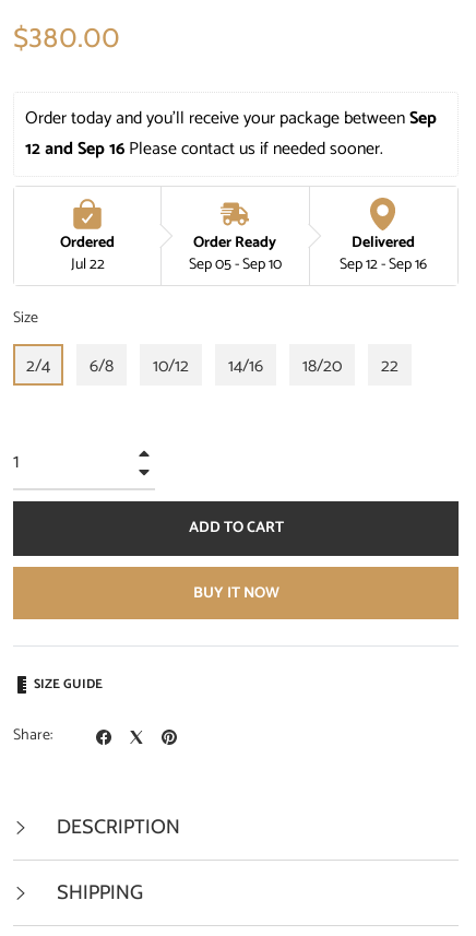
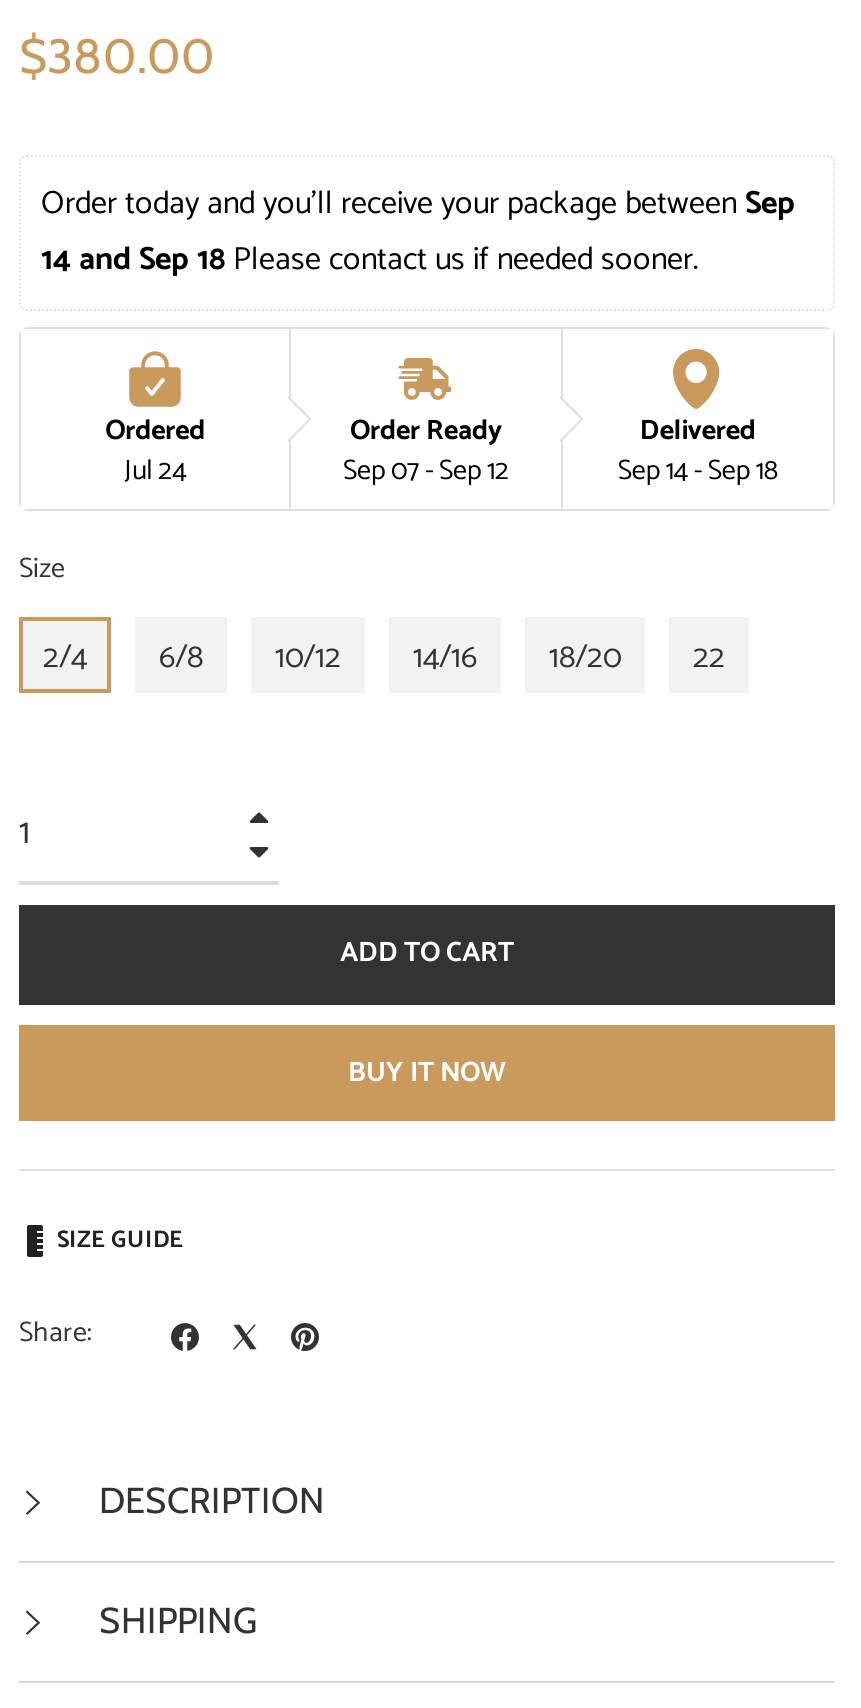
- 12 and Sep 16 Please contact us if needed sooner.
+ 14 and Sep 18 Please contact us if needed sooner.

- Jul 22
+ Jul 24

- Sep 05 - Sep 10
+ Sep 07 - Sep 12

- Sep 12 - Sep 16
+ Sep 14 - Sep 18
